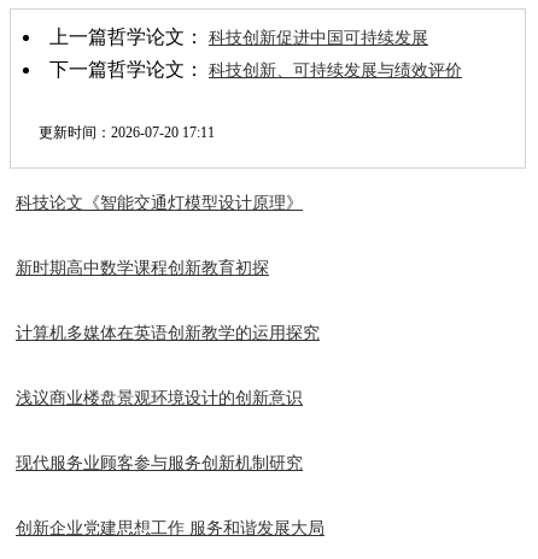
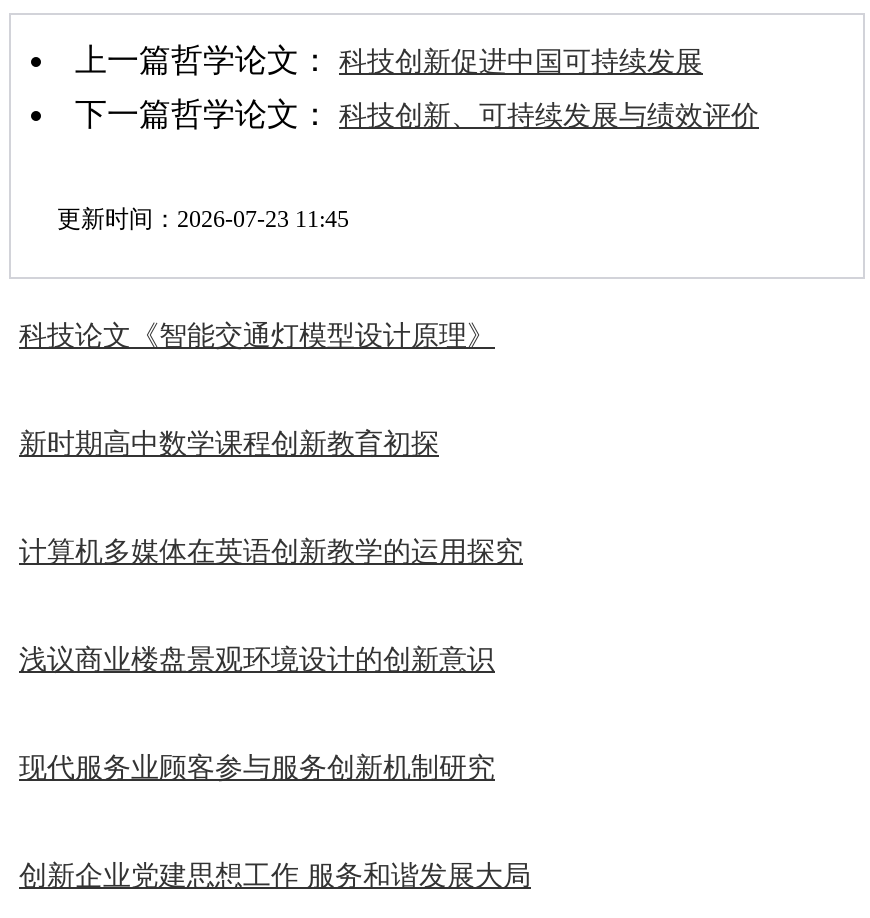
- 更新时间：2026-07-20 17:11
+ 更新时间：2026-07-23 11:45
